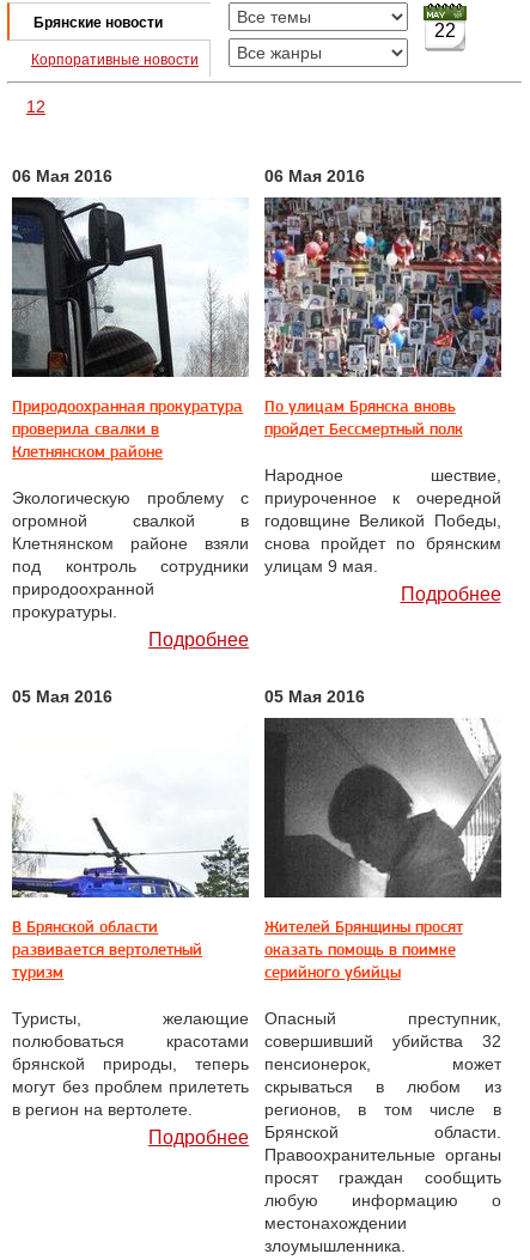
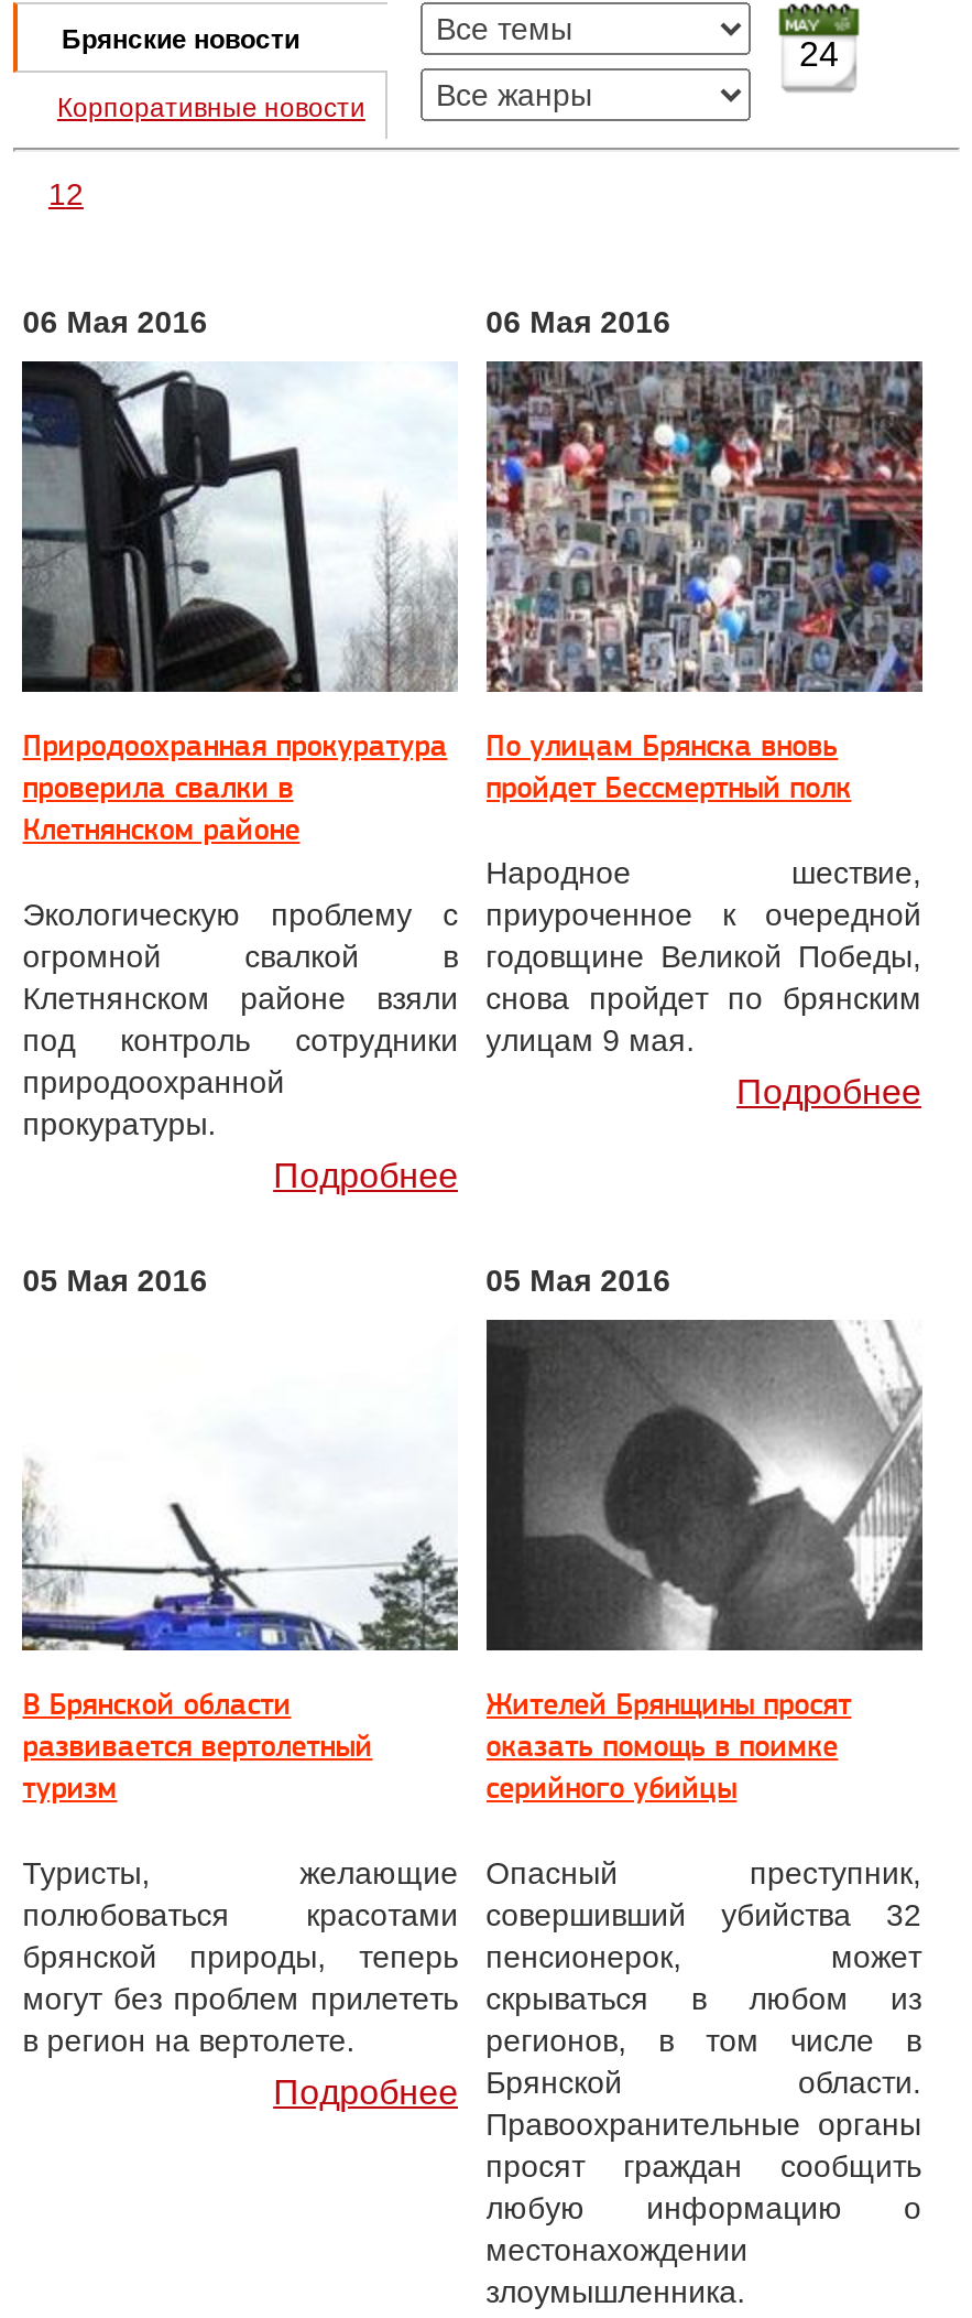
- 22
+ 24
